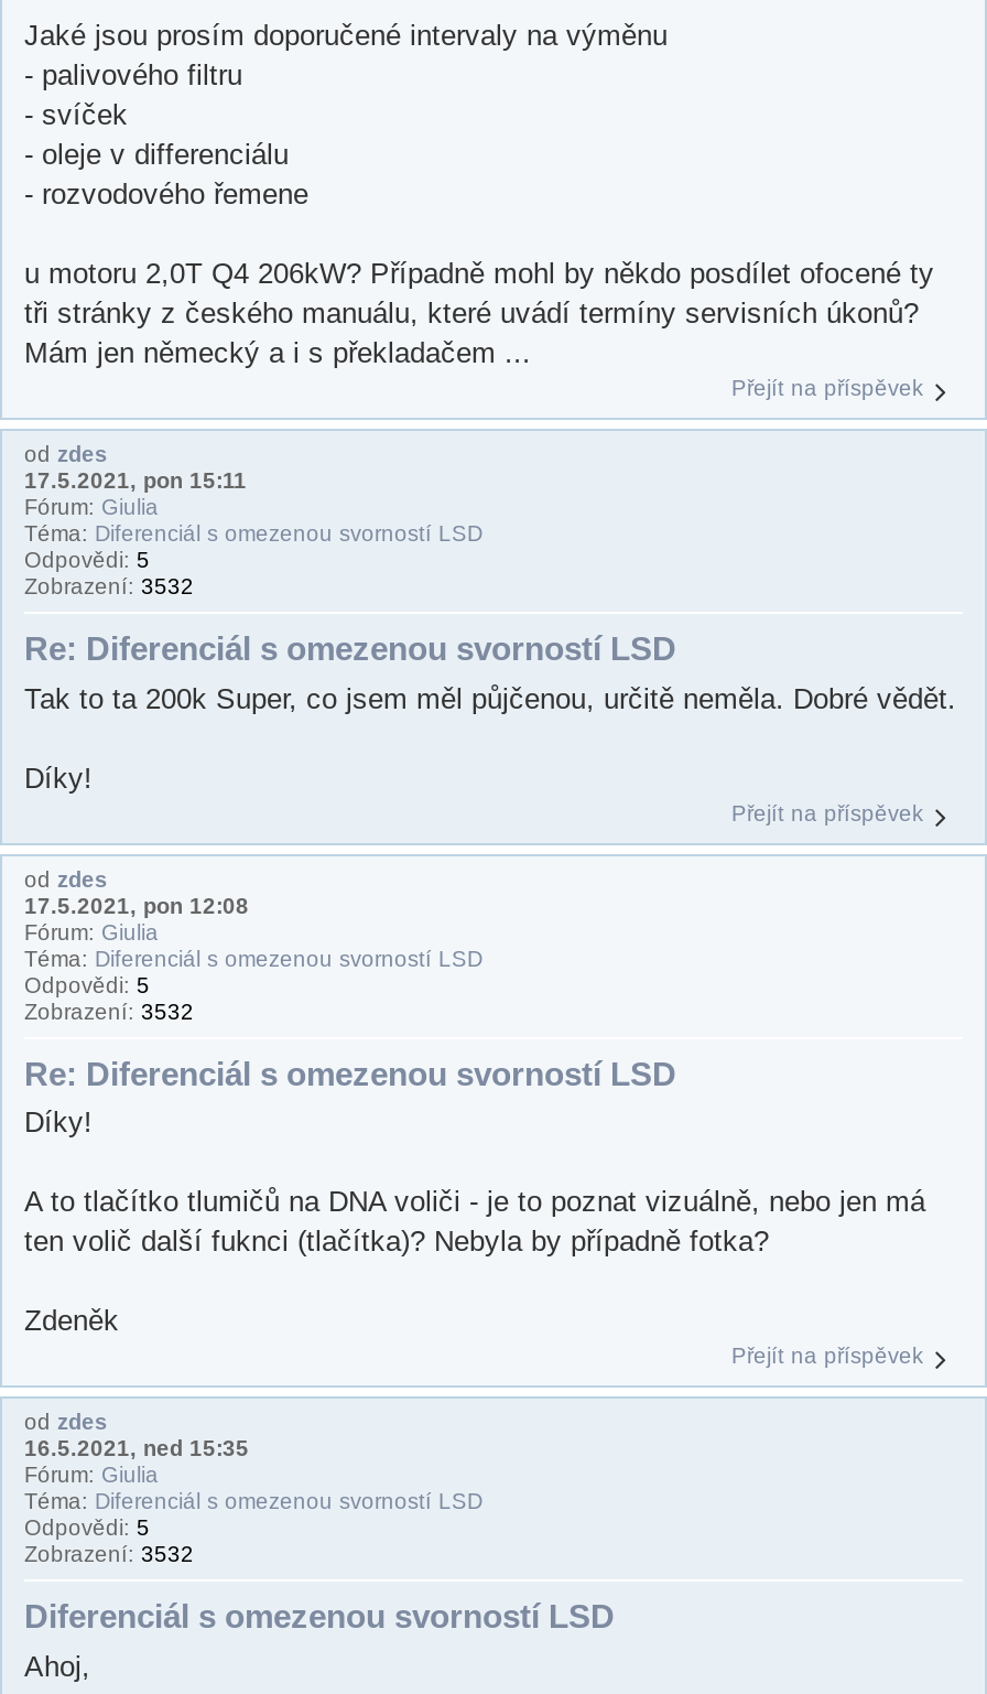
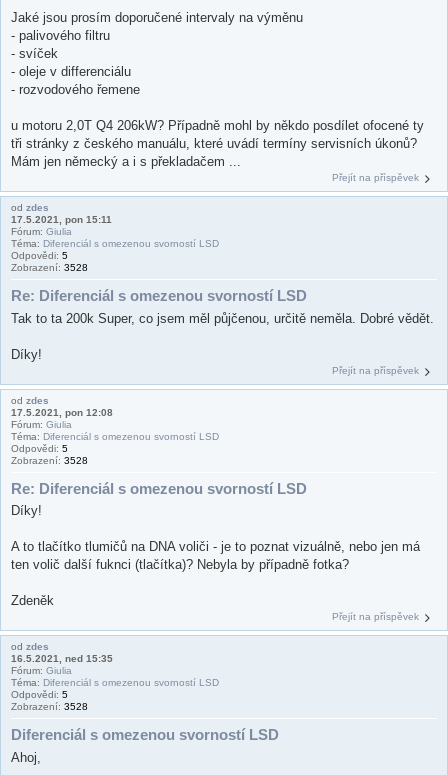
- Zobrazení: 3532
+ Zobrazení: 3528

- Zobrazení: 3532
+ Zobrazení: 3528

- Zobrazení: 3532
+ Zobrazení: 3528
